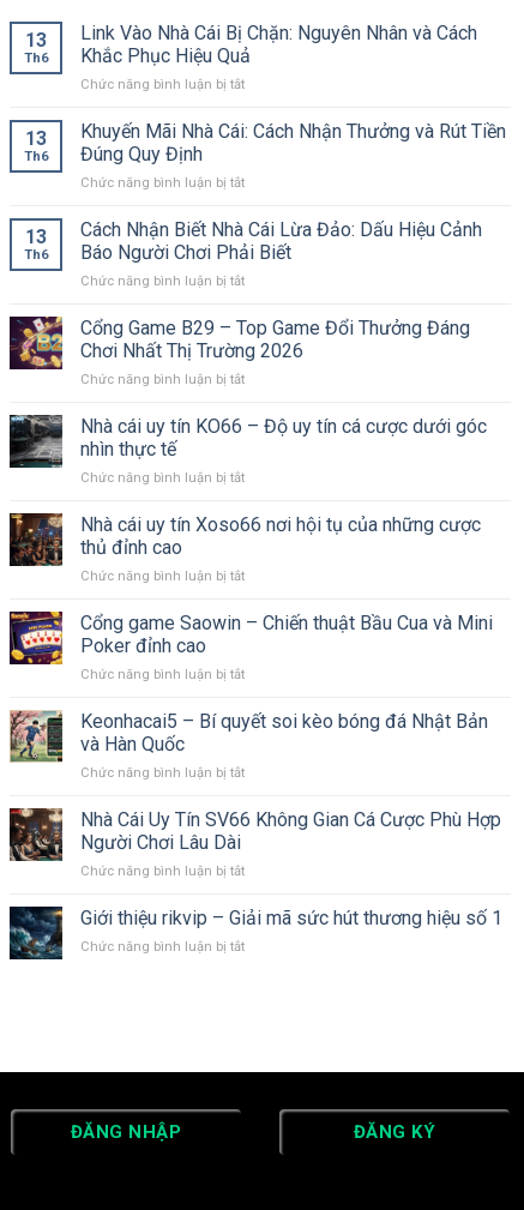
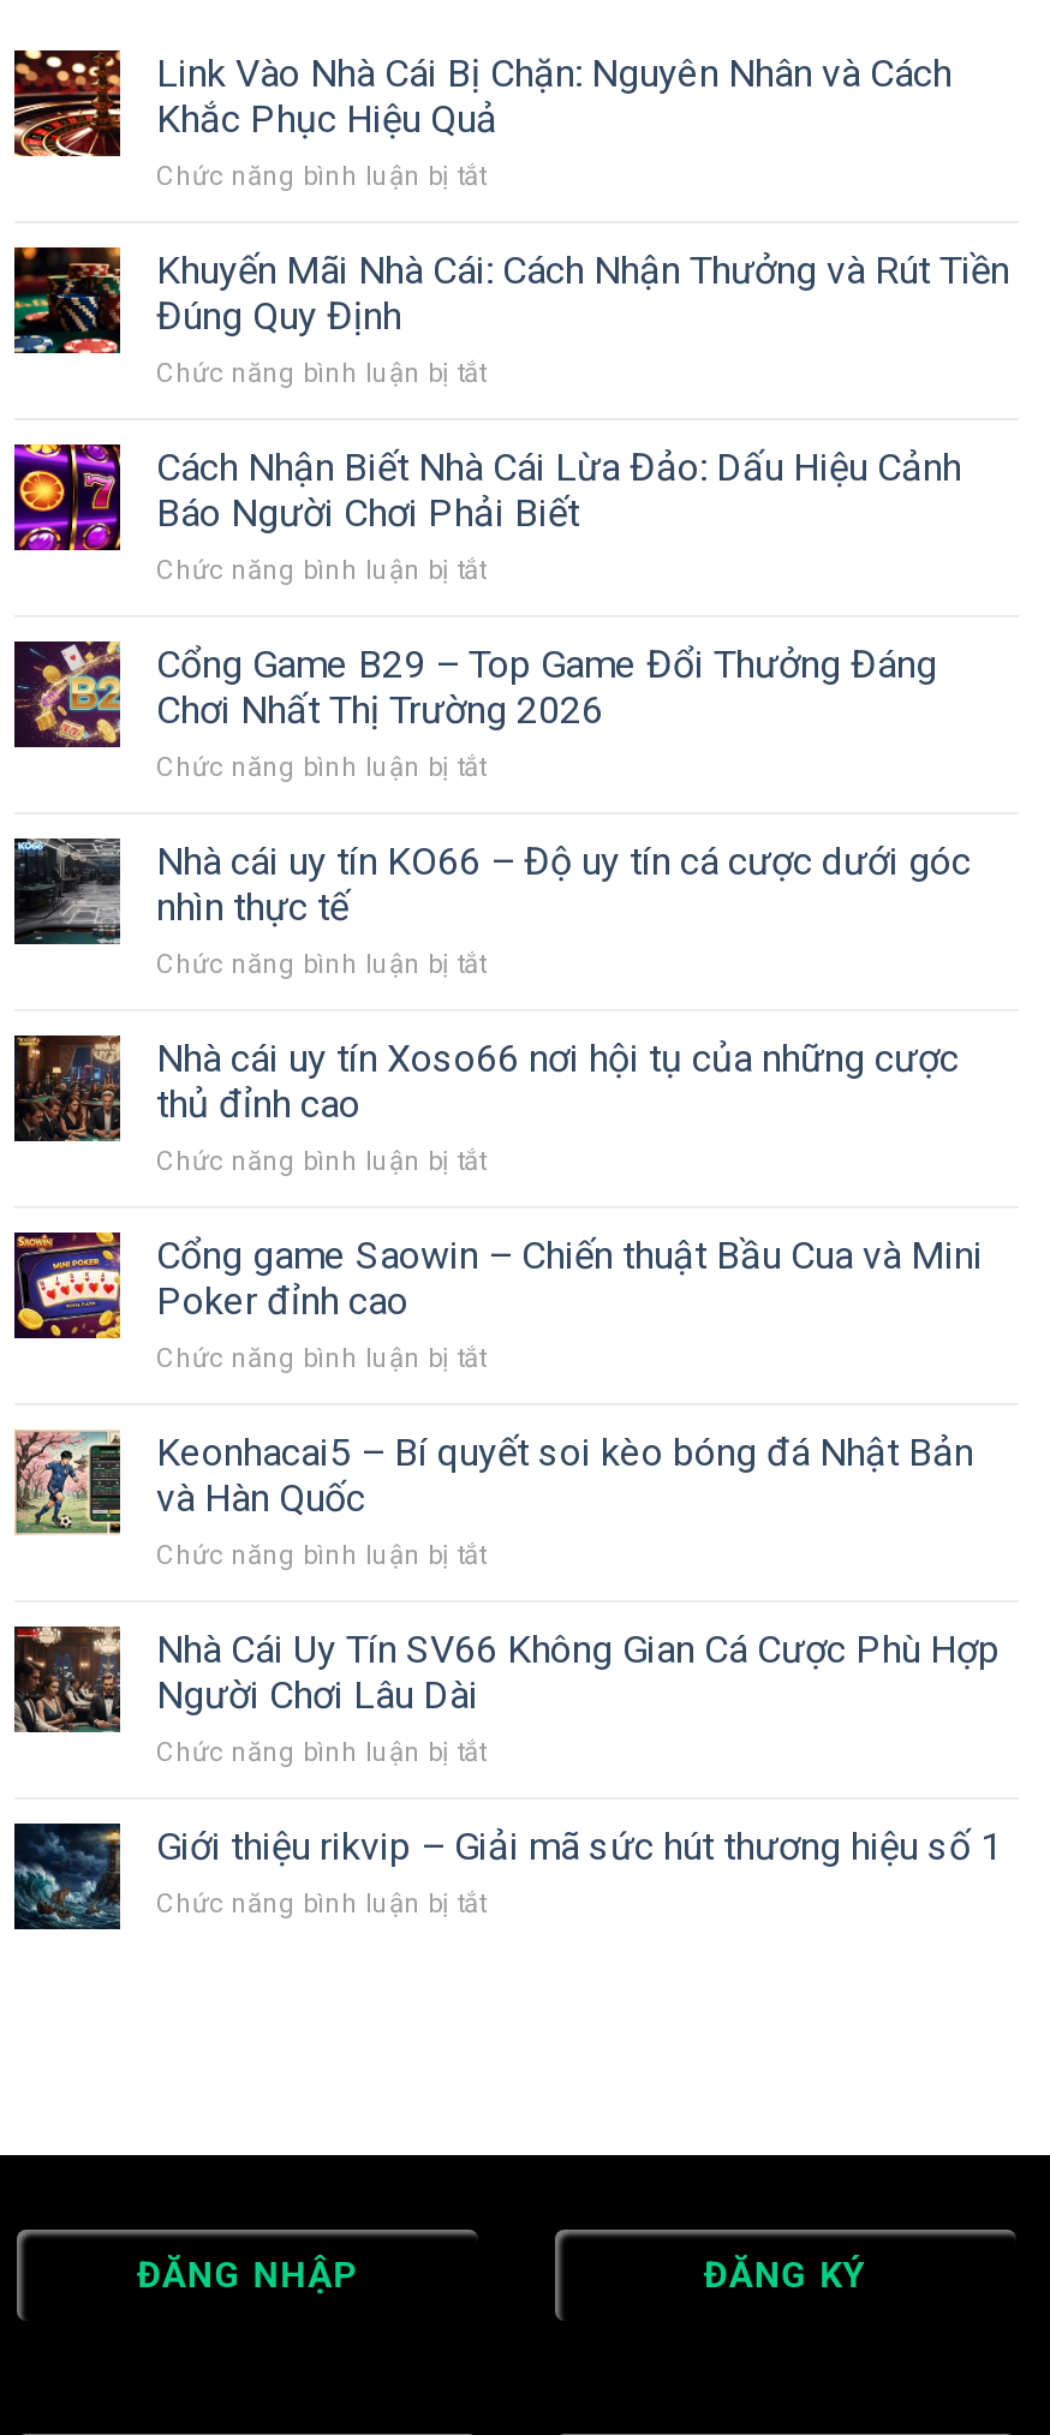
- 13
- Th6

- 13
- Th6

- 13
- Th6
